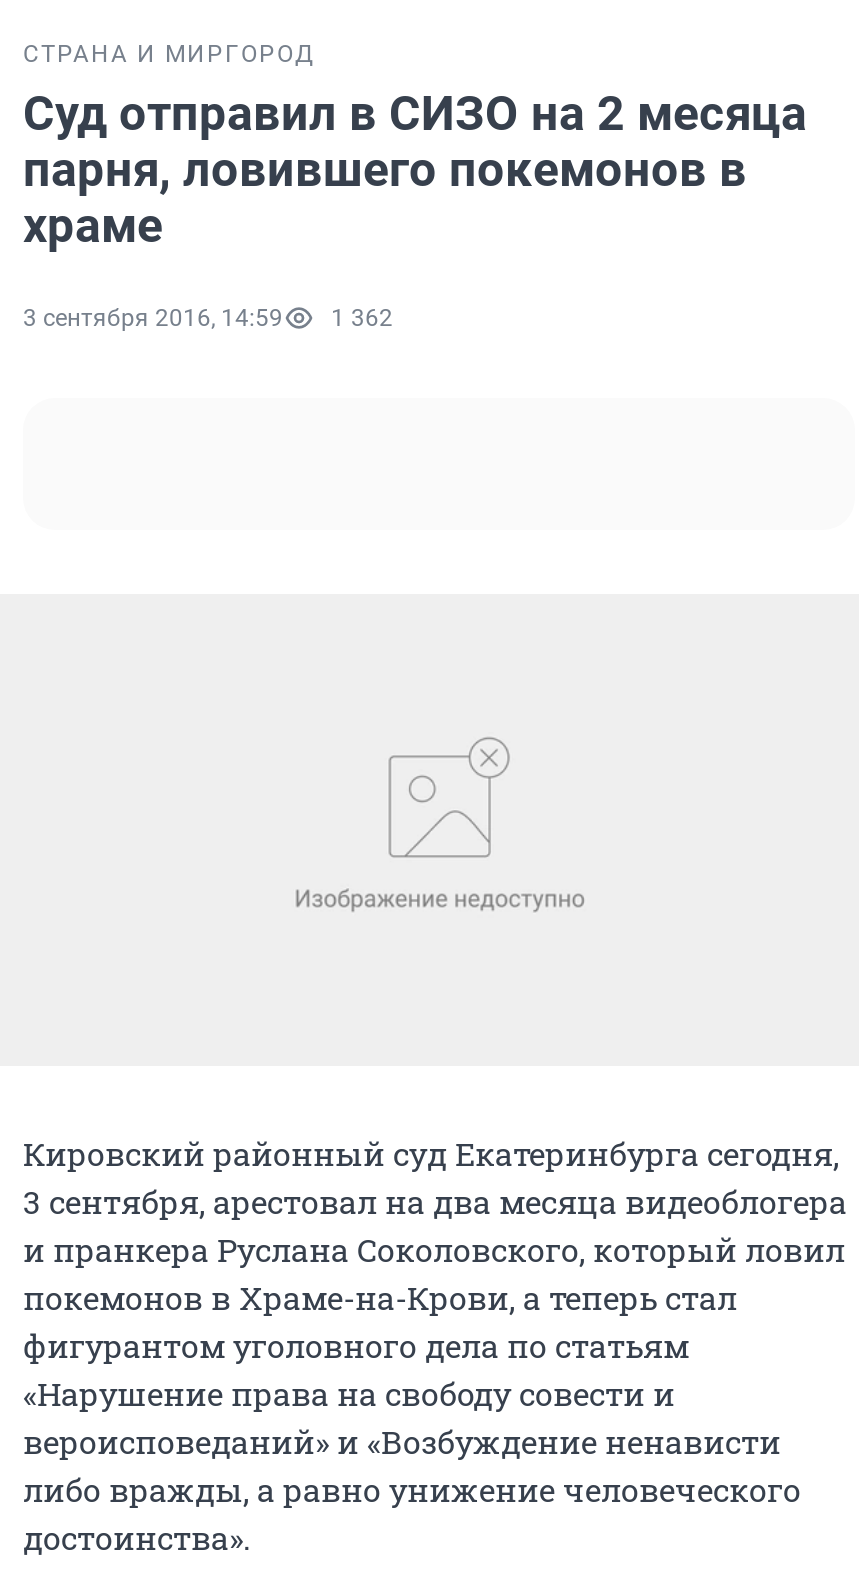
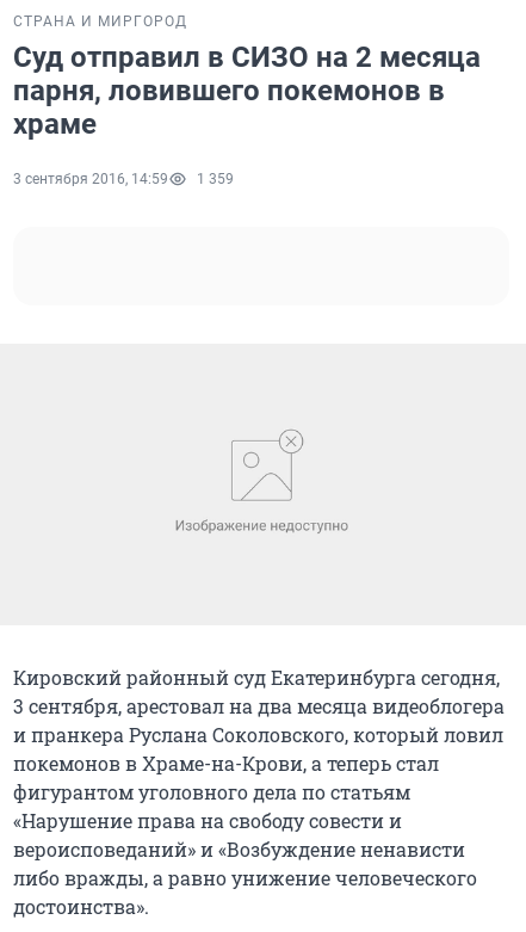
- 3 сентября 2016, 14:59 1 362
+ 3 сентября 2016, 14:59 1 359
